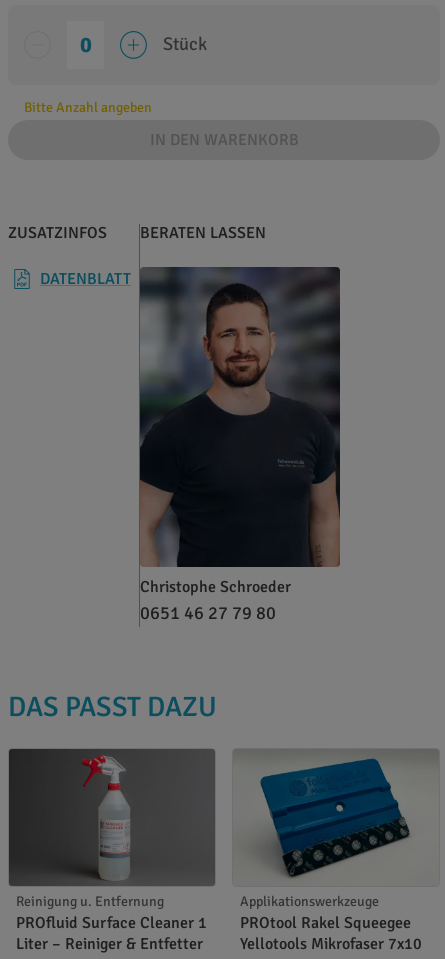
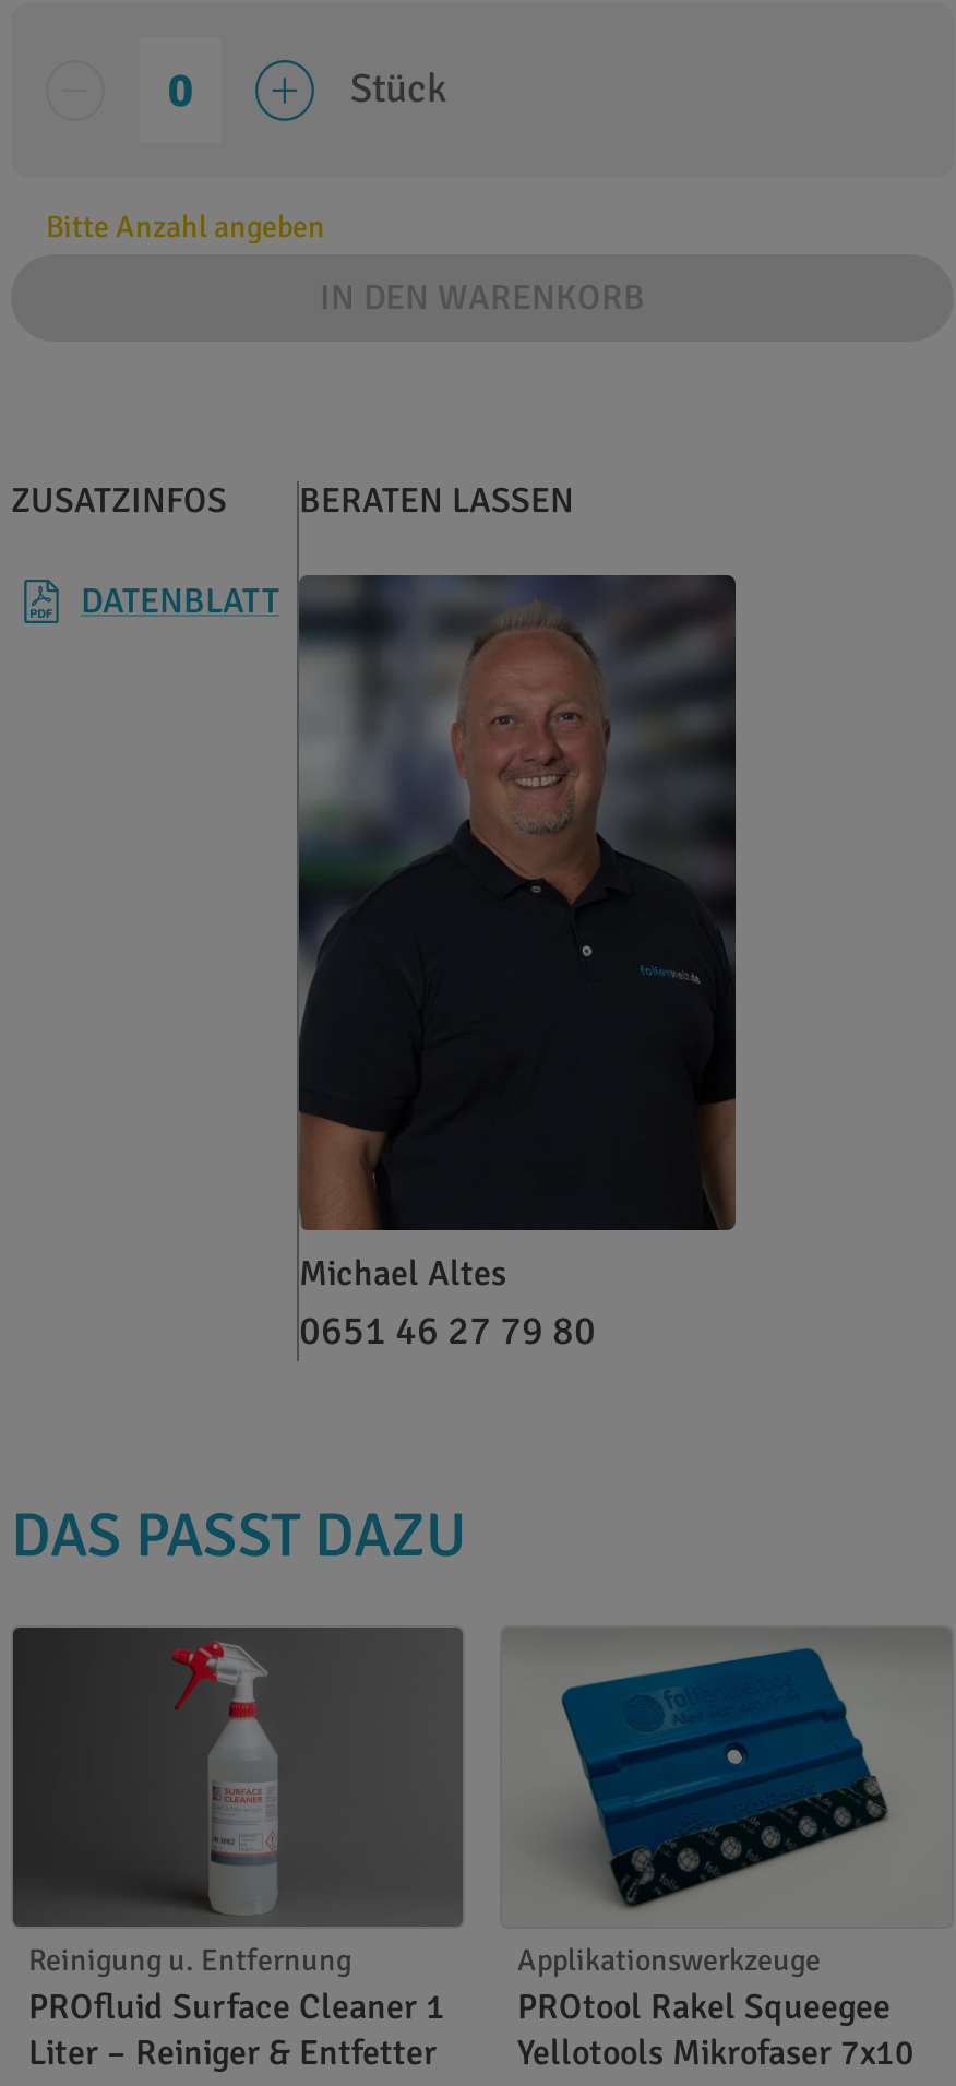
- [image]
+ [image]

- [image]
- Christophe Schroeder
+ [image]
+ Michael Altes

- [image]
+ [image]
